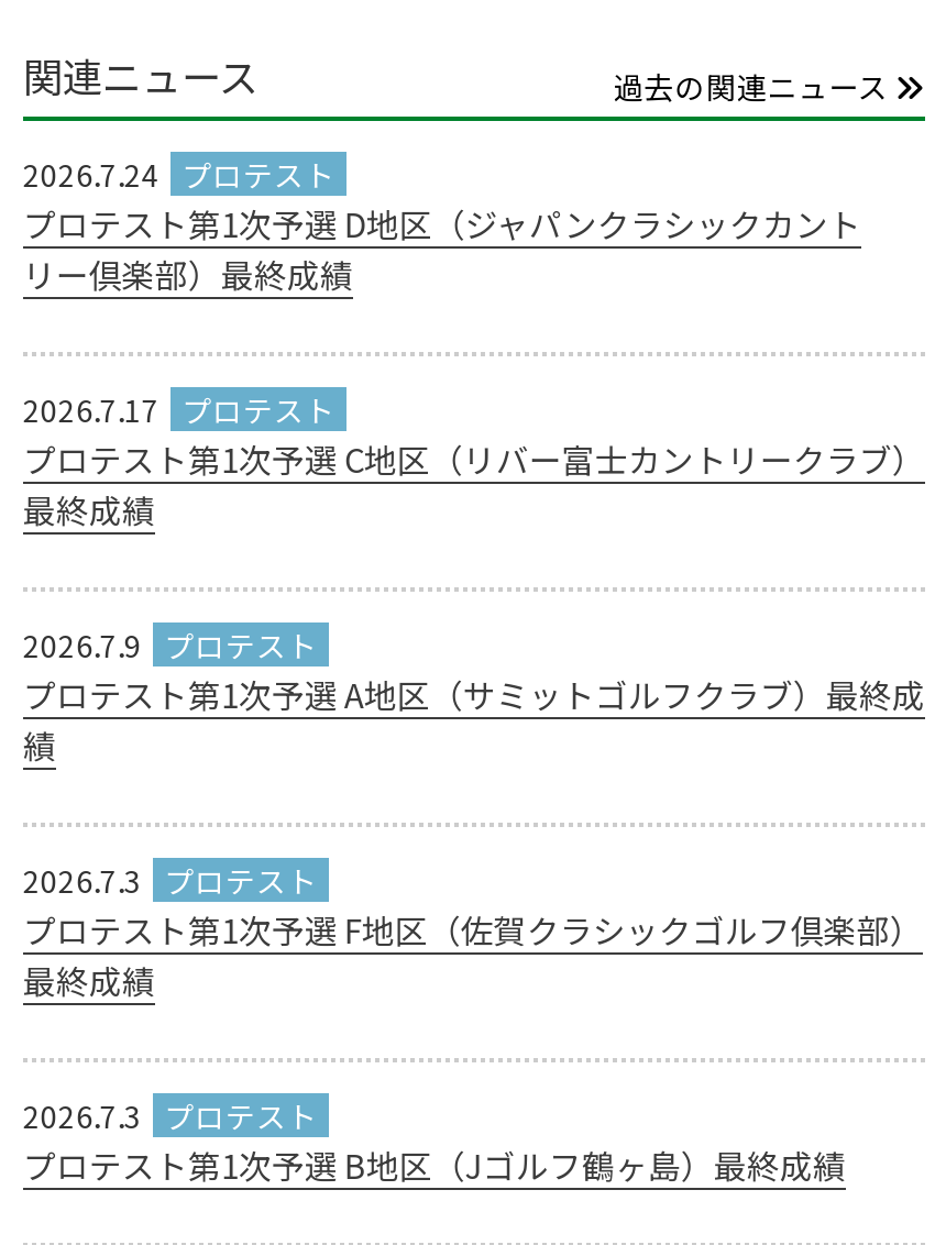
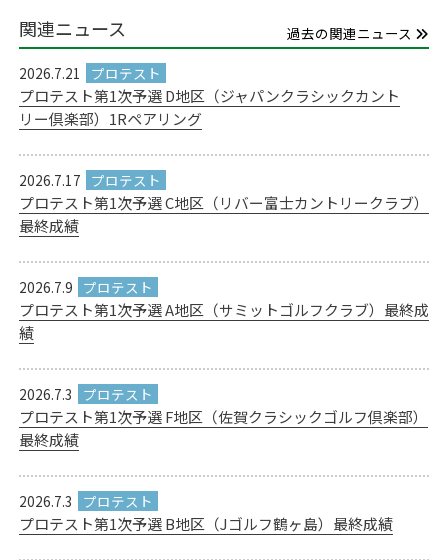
- 2026.7.24
+ 2026.7.21

- リー倶楽部）最終成績
+ リー倶楽部）1Rペアリング
